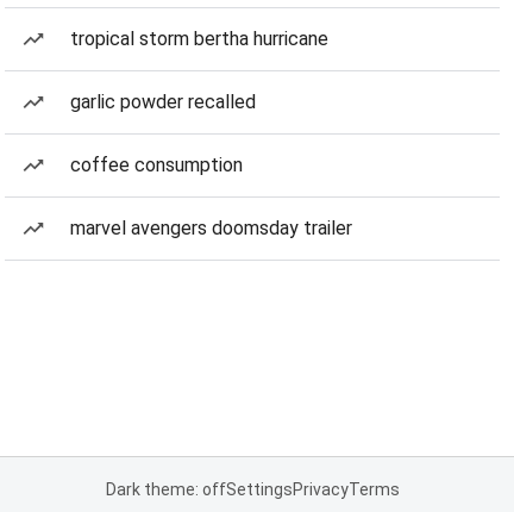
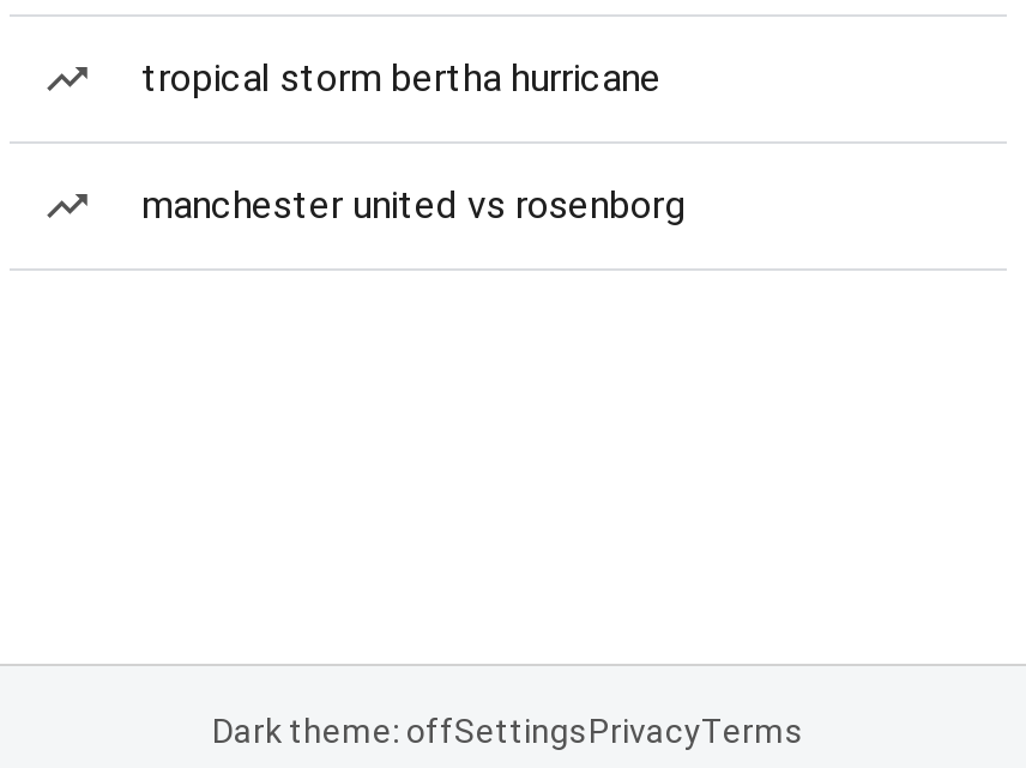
- garlic powder recalled
- coffee consumption
- marvel avengers doomsday trailer
+ manchester united vs rosenborg
